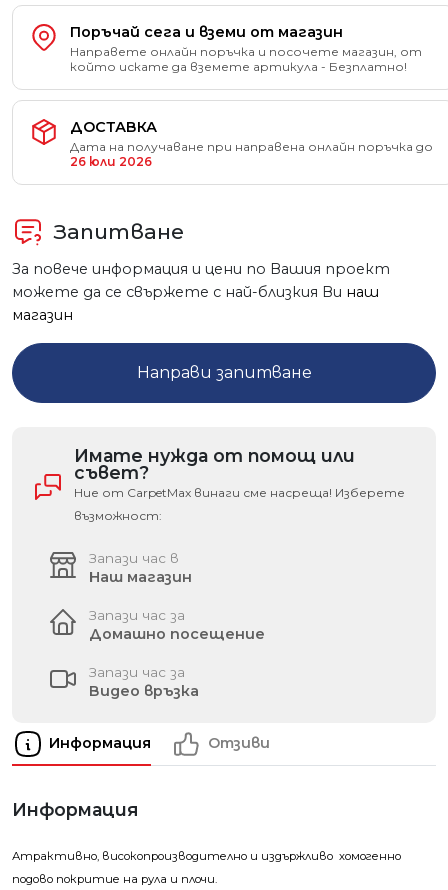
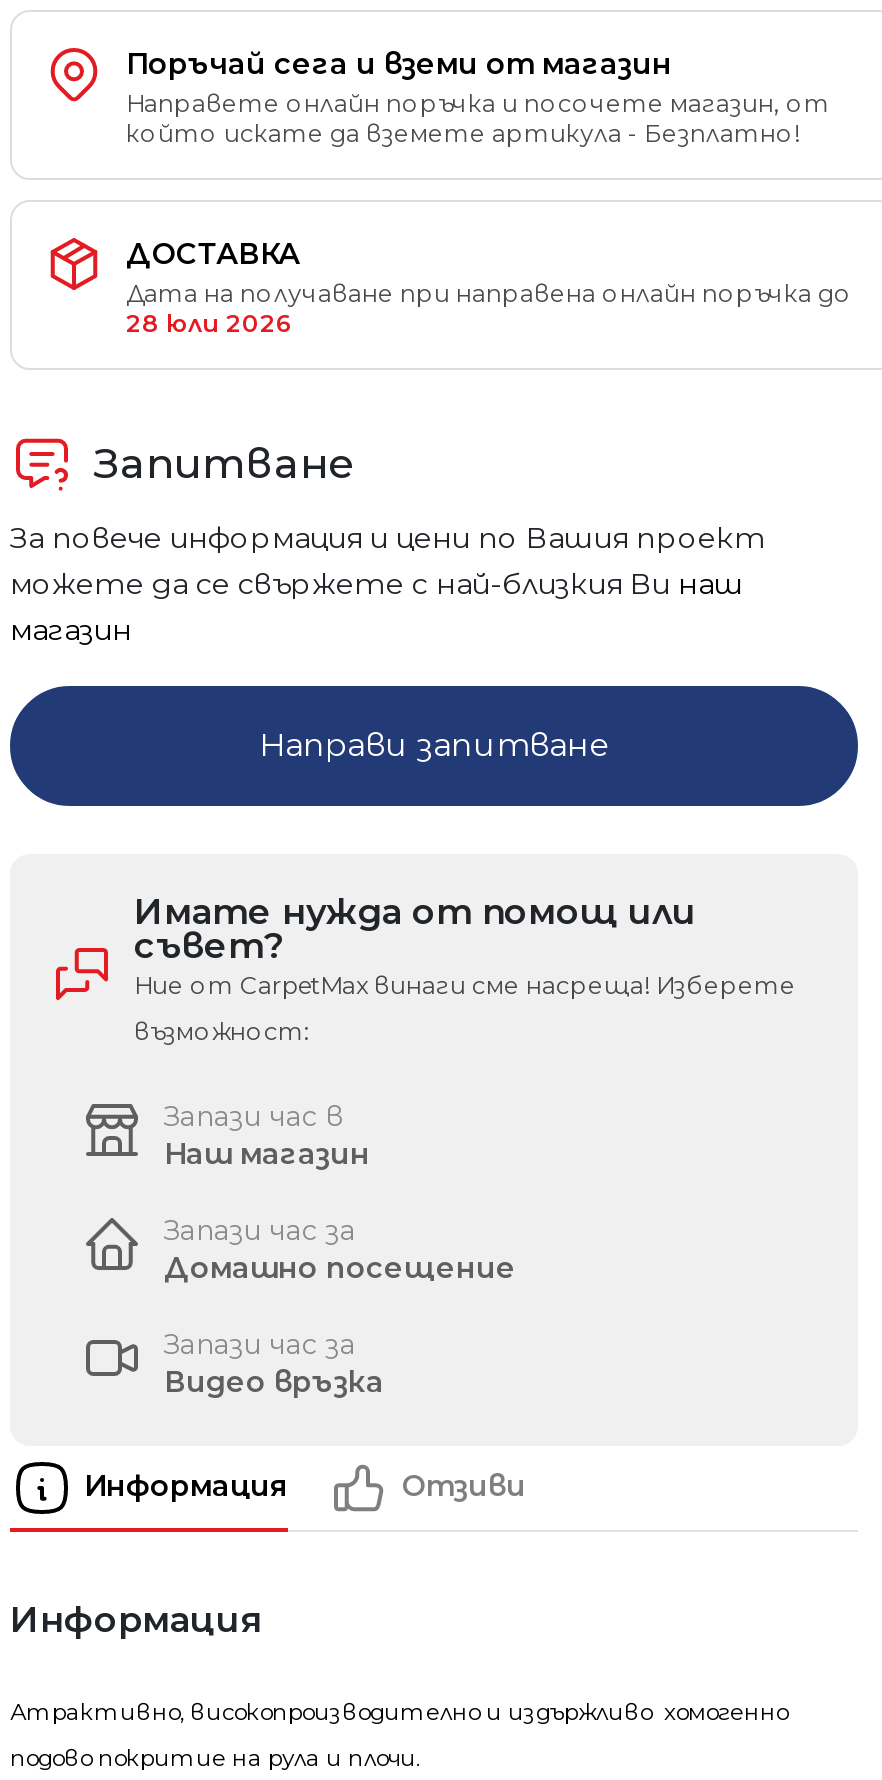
- 26 юли 2026
+ 28 юли 2026
